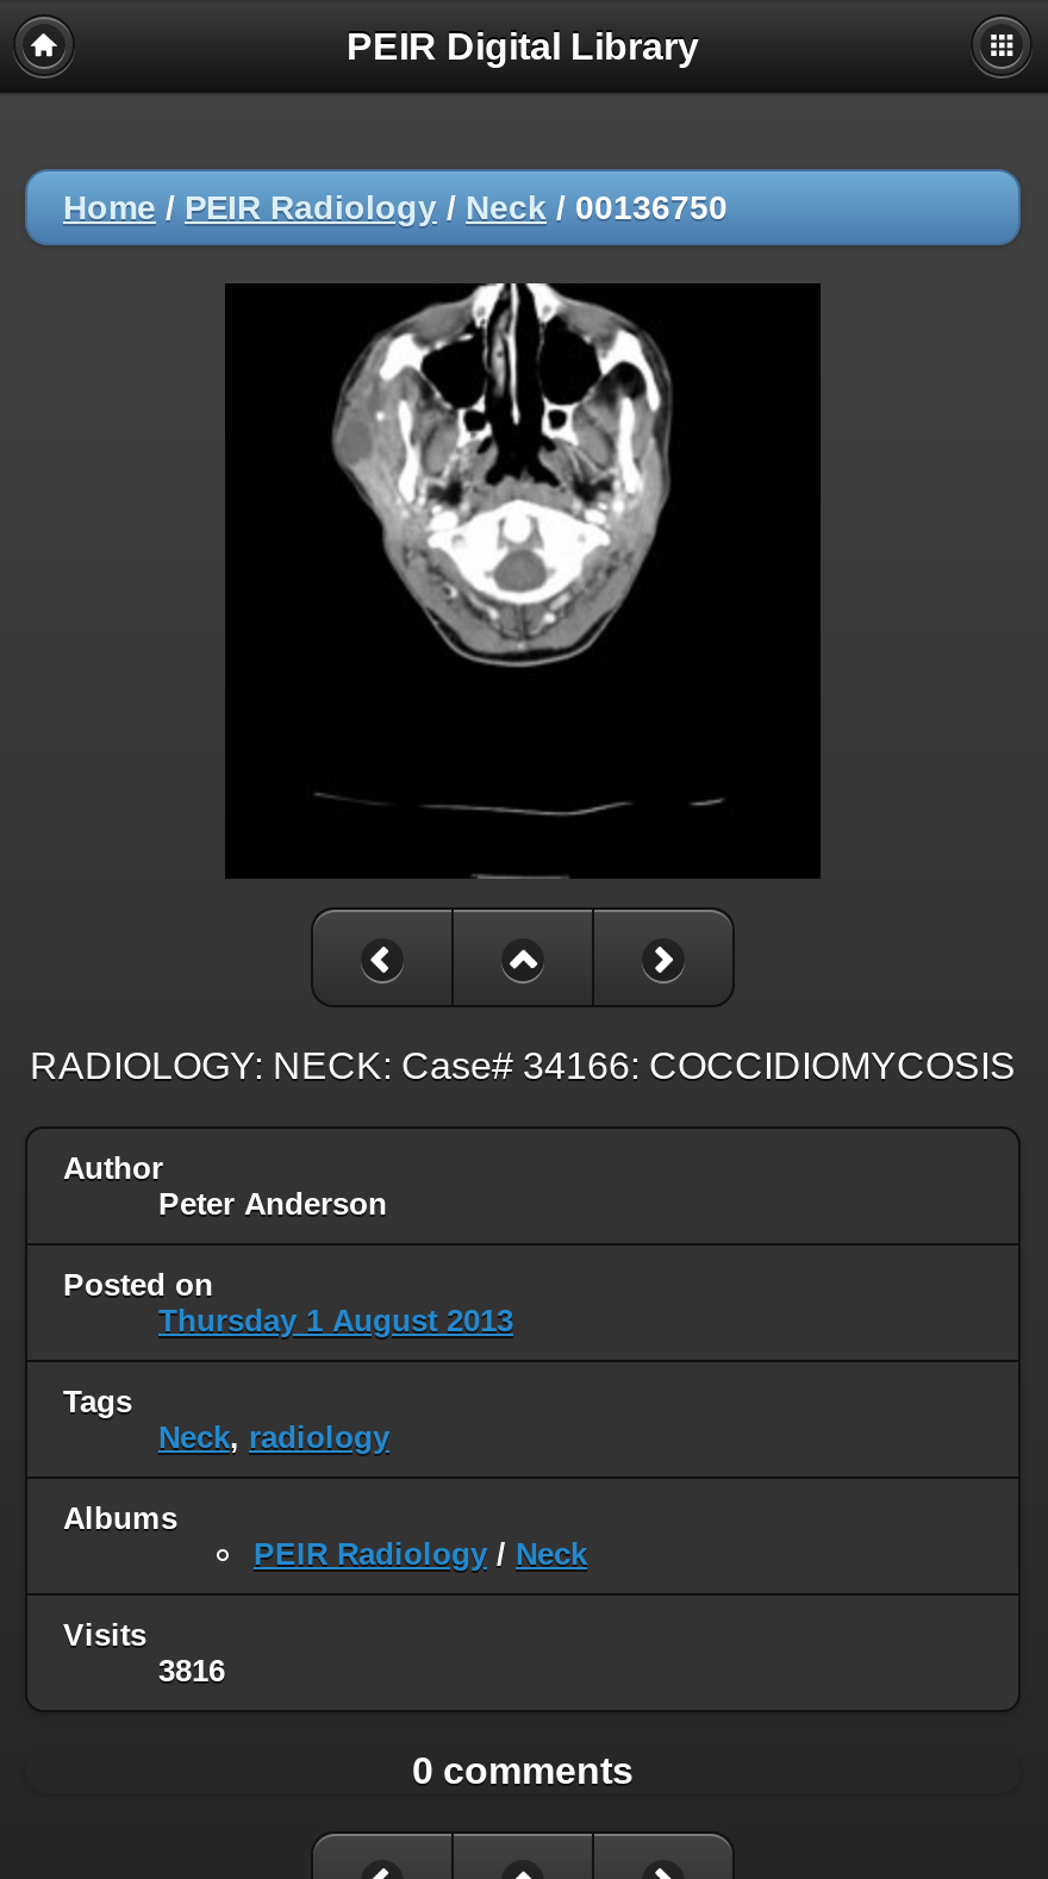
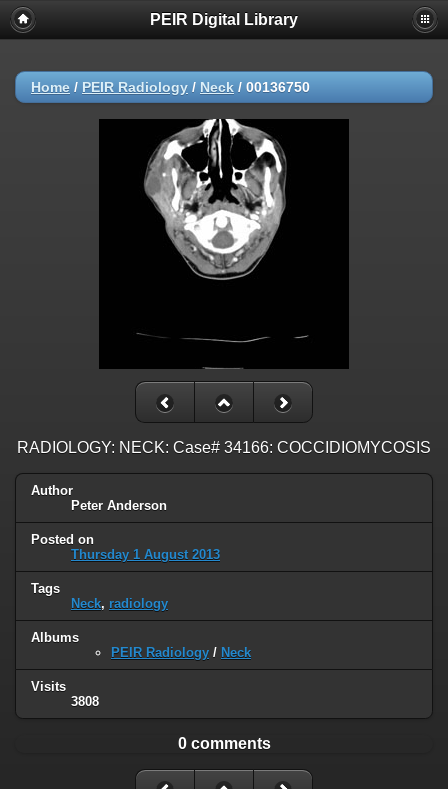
- 3816
+ 3808
